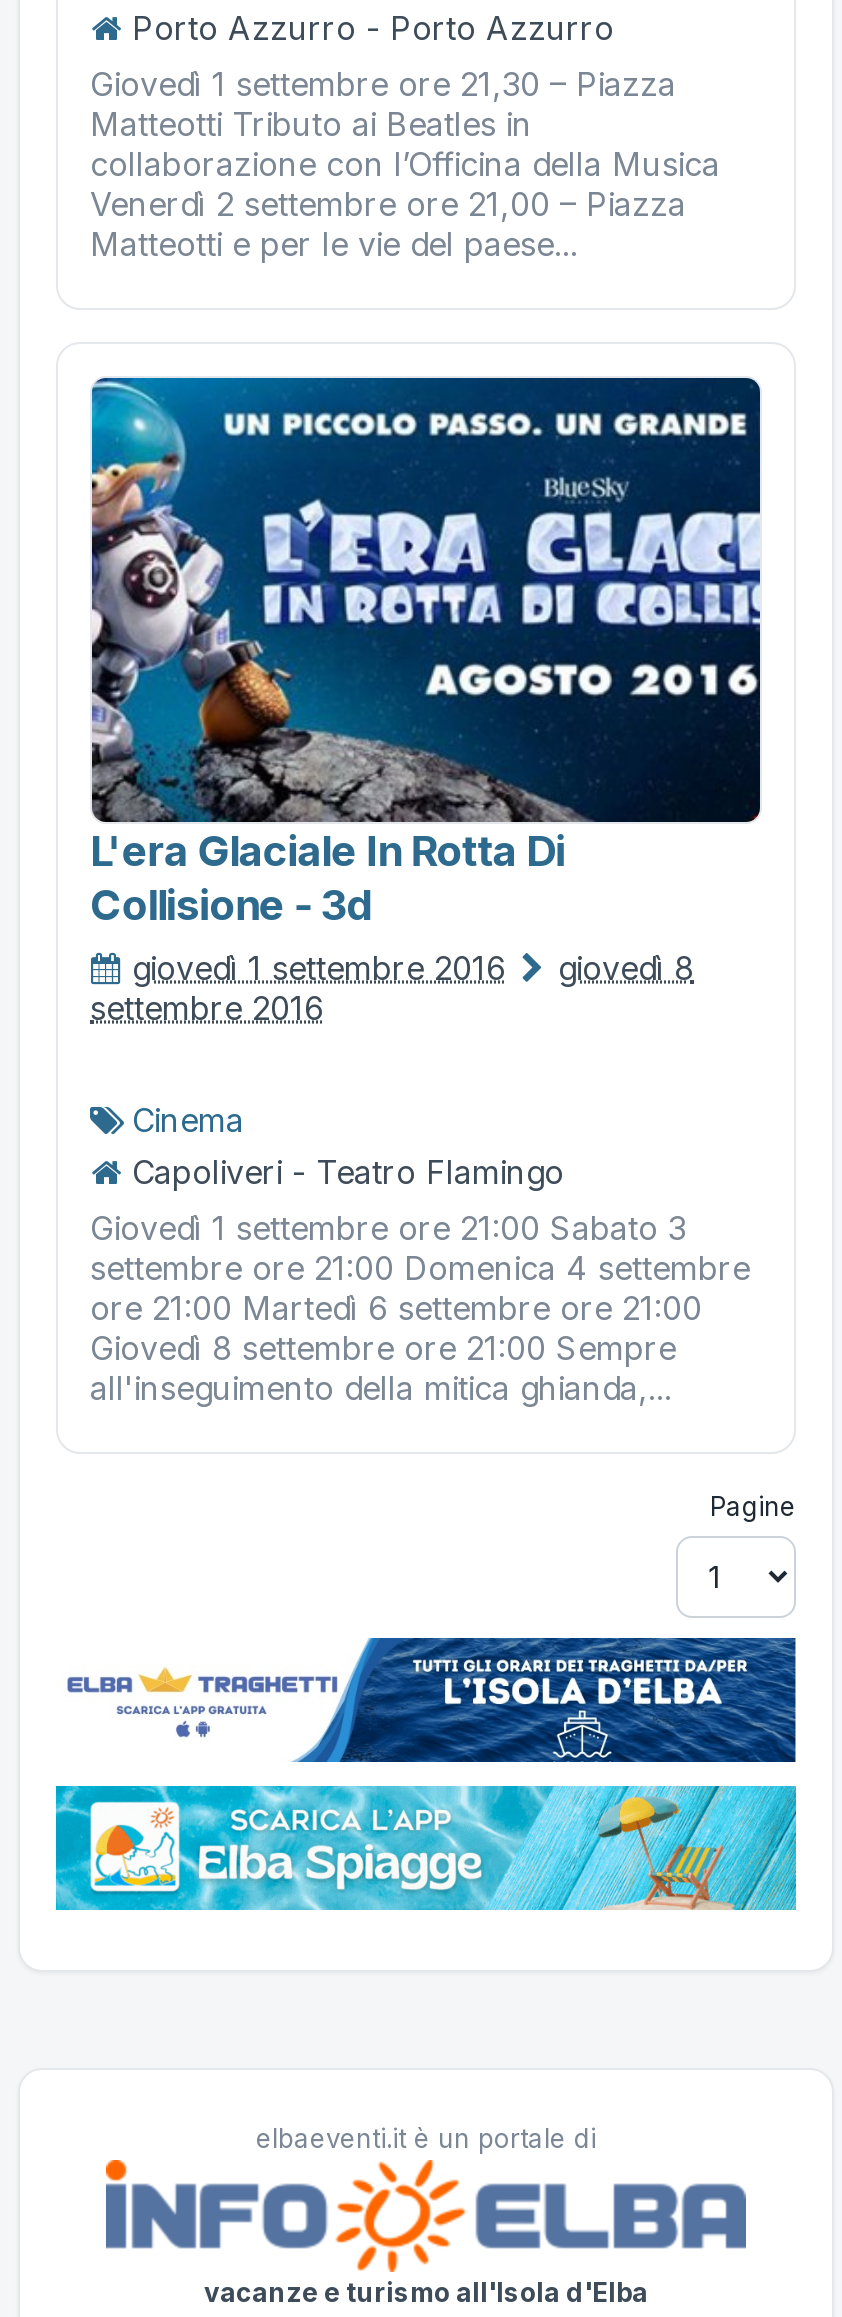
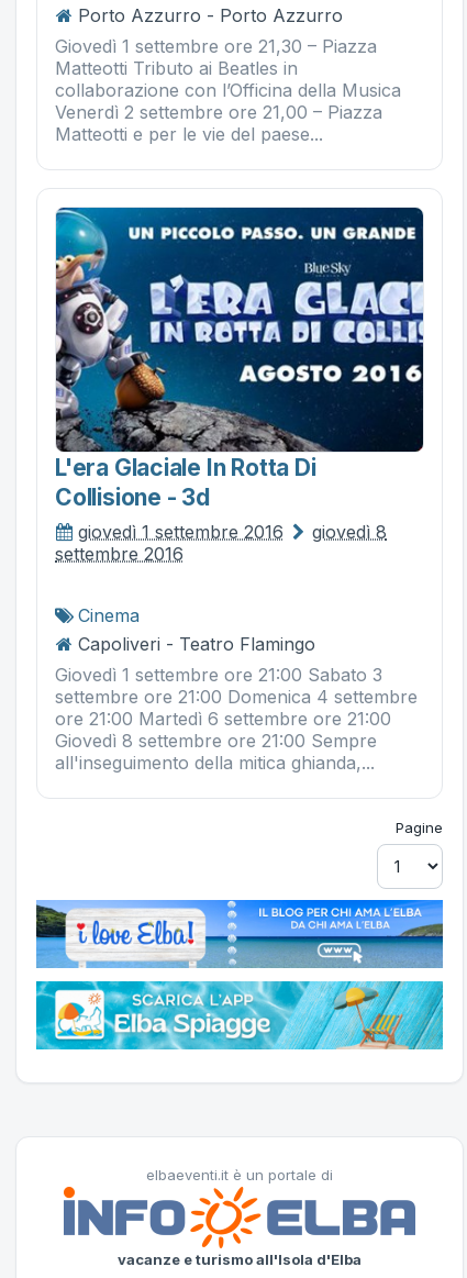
- [image]
+ [image]
